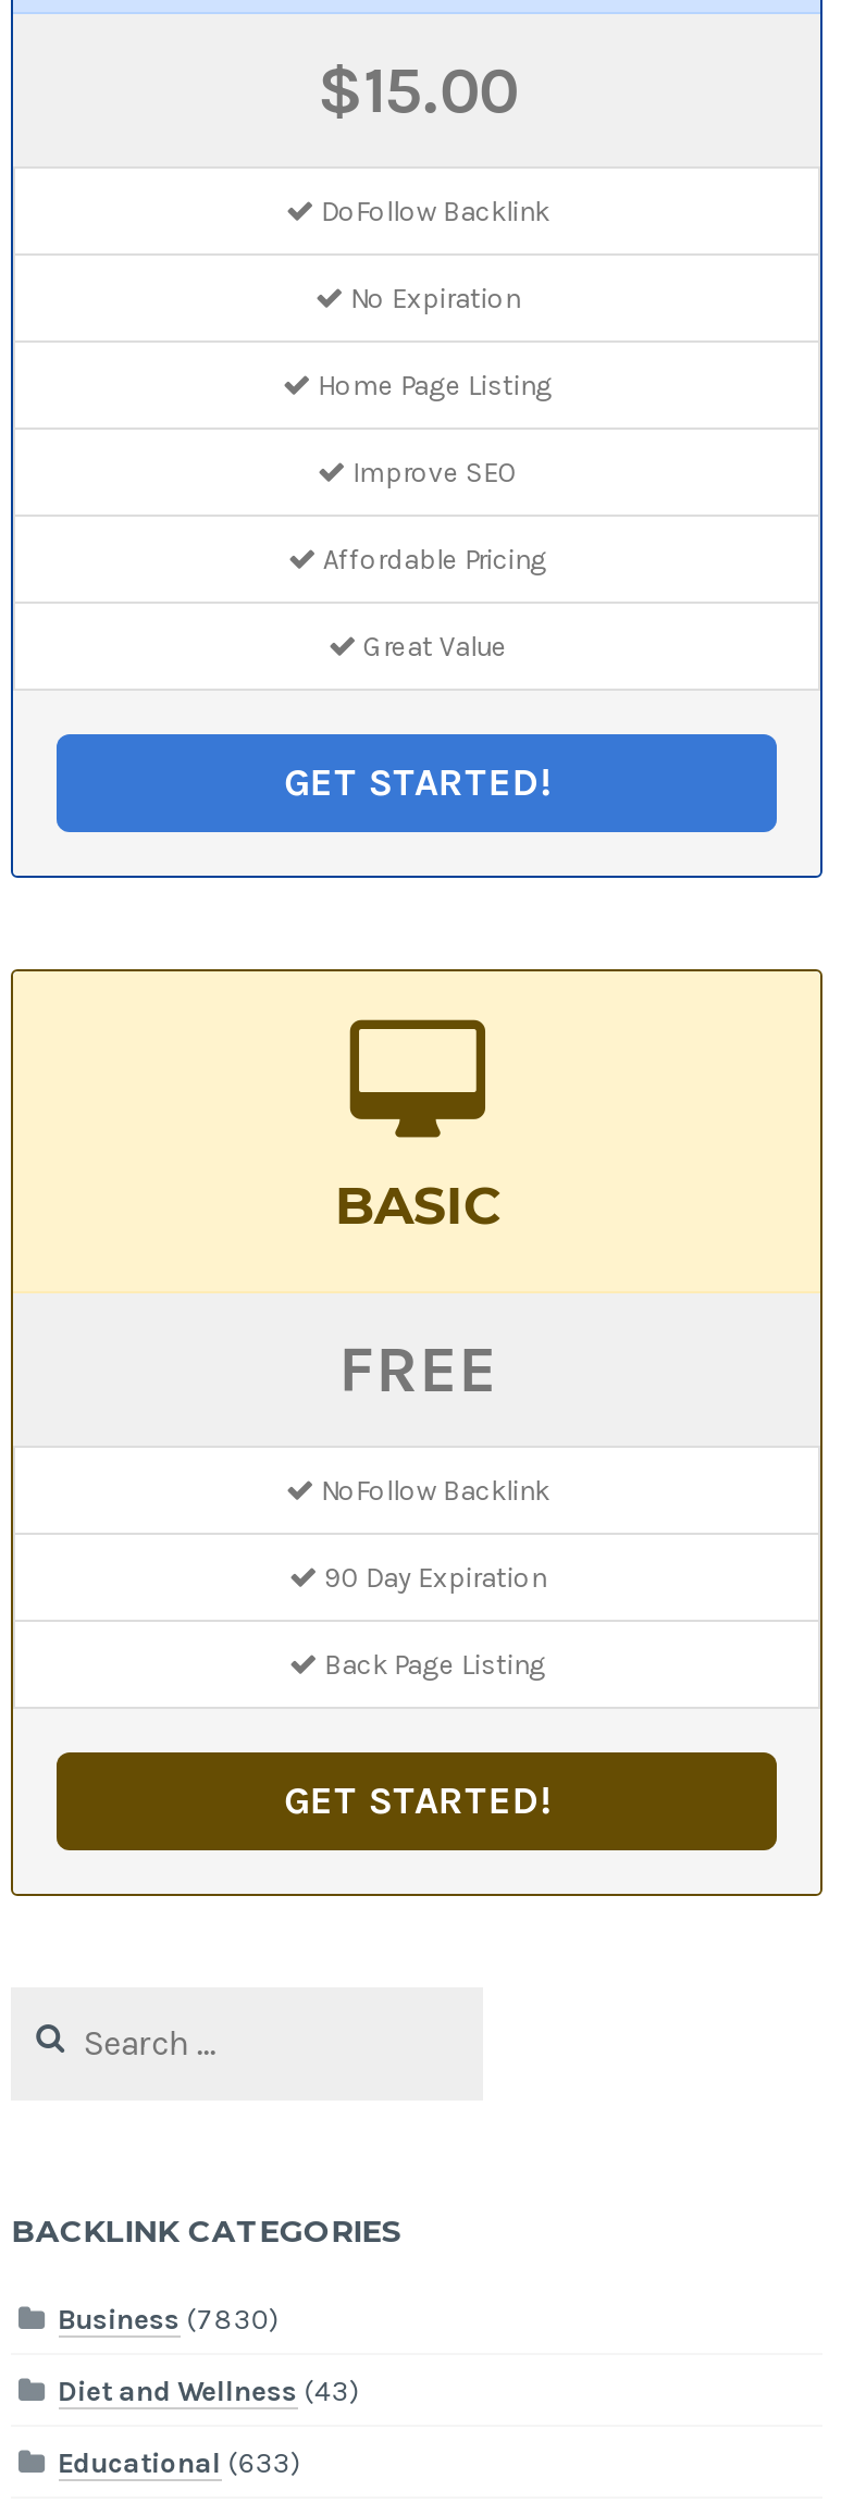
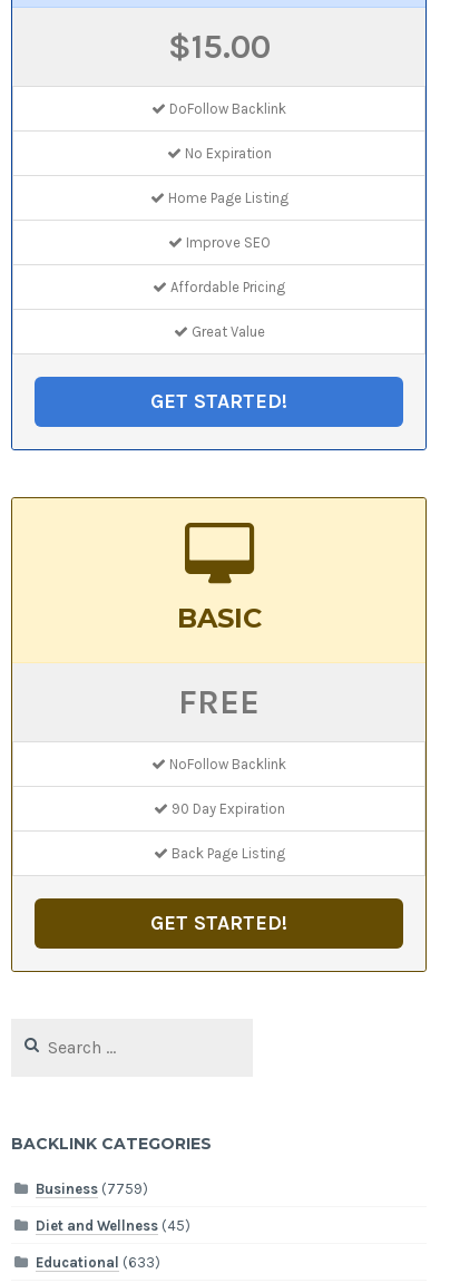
- Business (7830)
+ Business (7759)

- Diet and Wellness (43)
+ Diet and Wellness (45)
